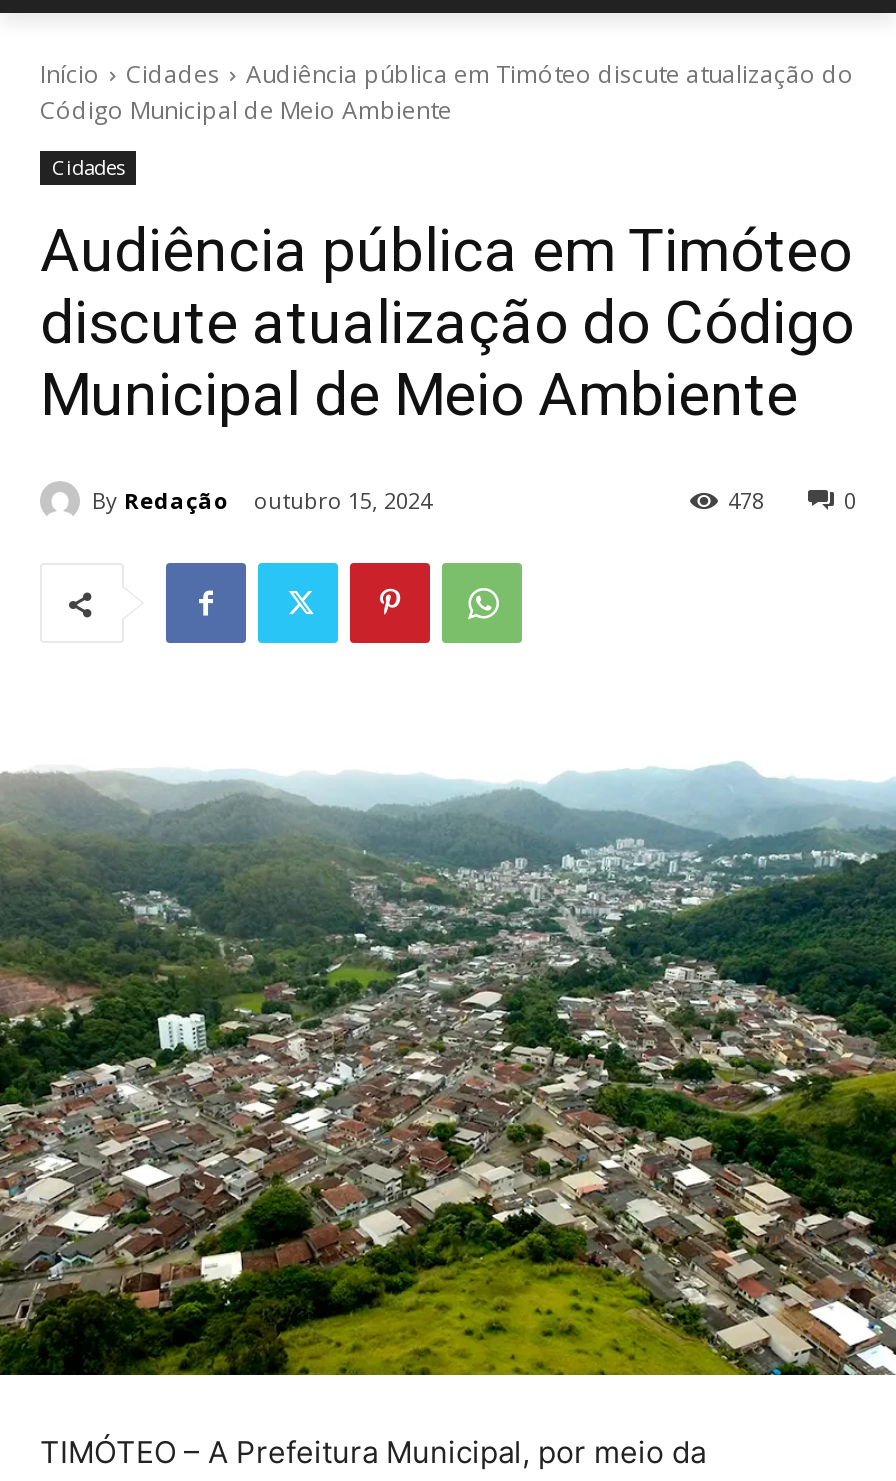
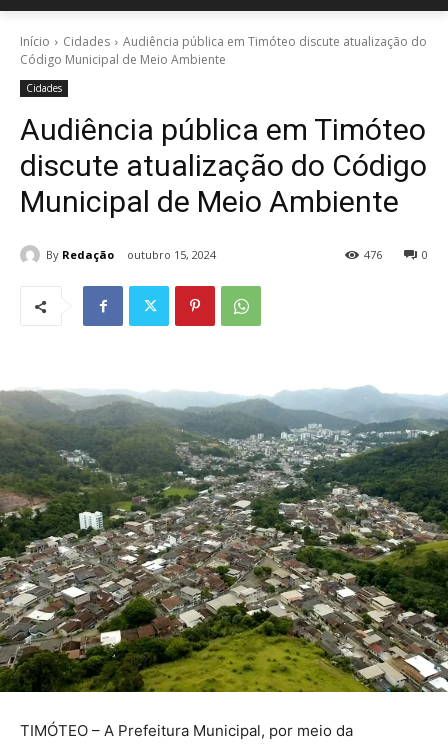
- 478
+ 476
